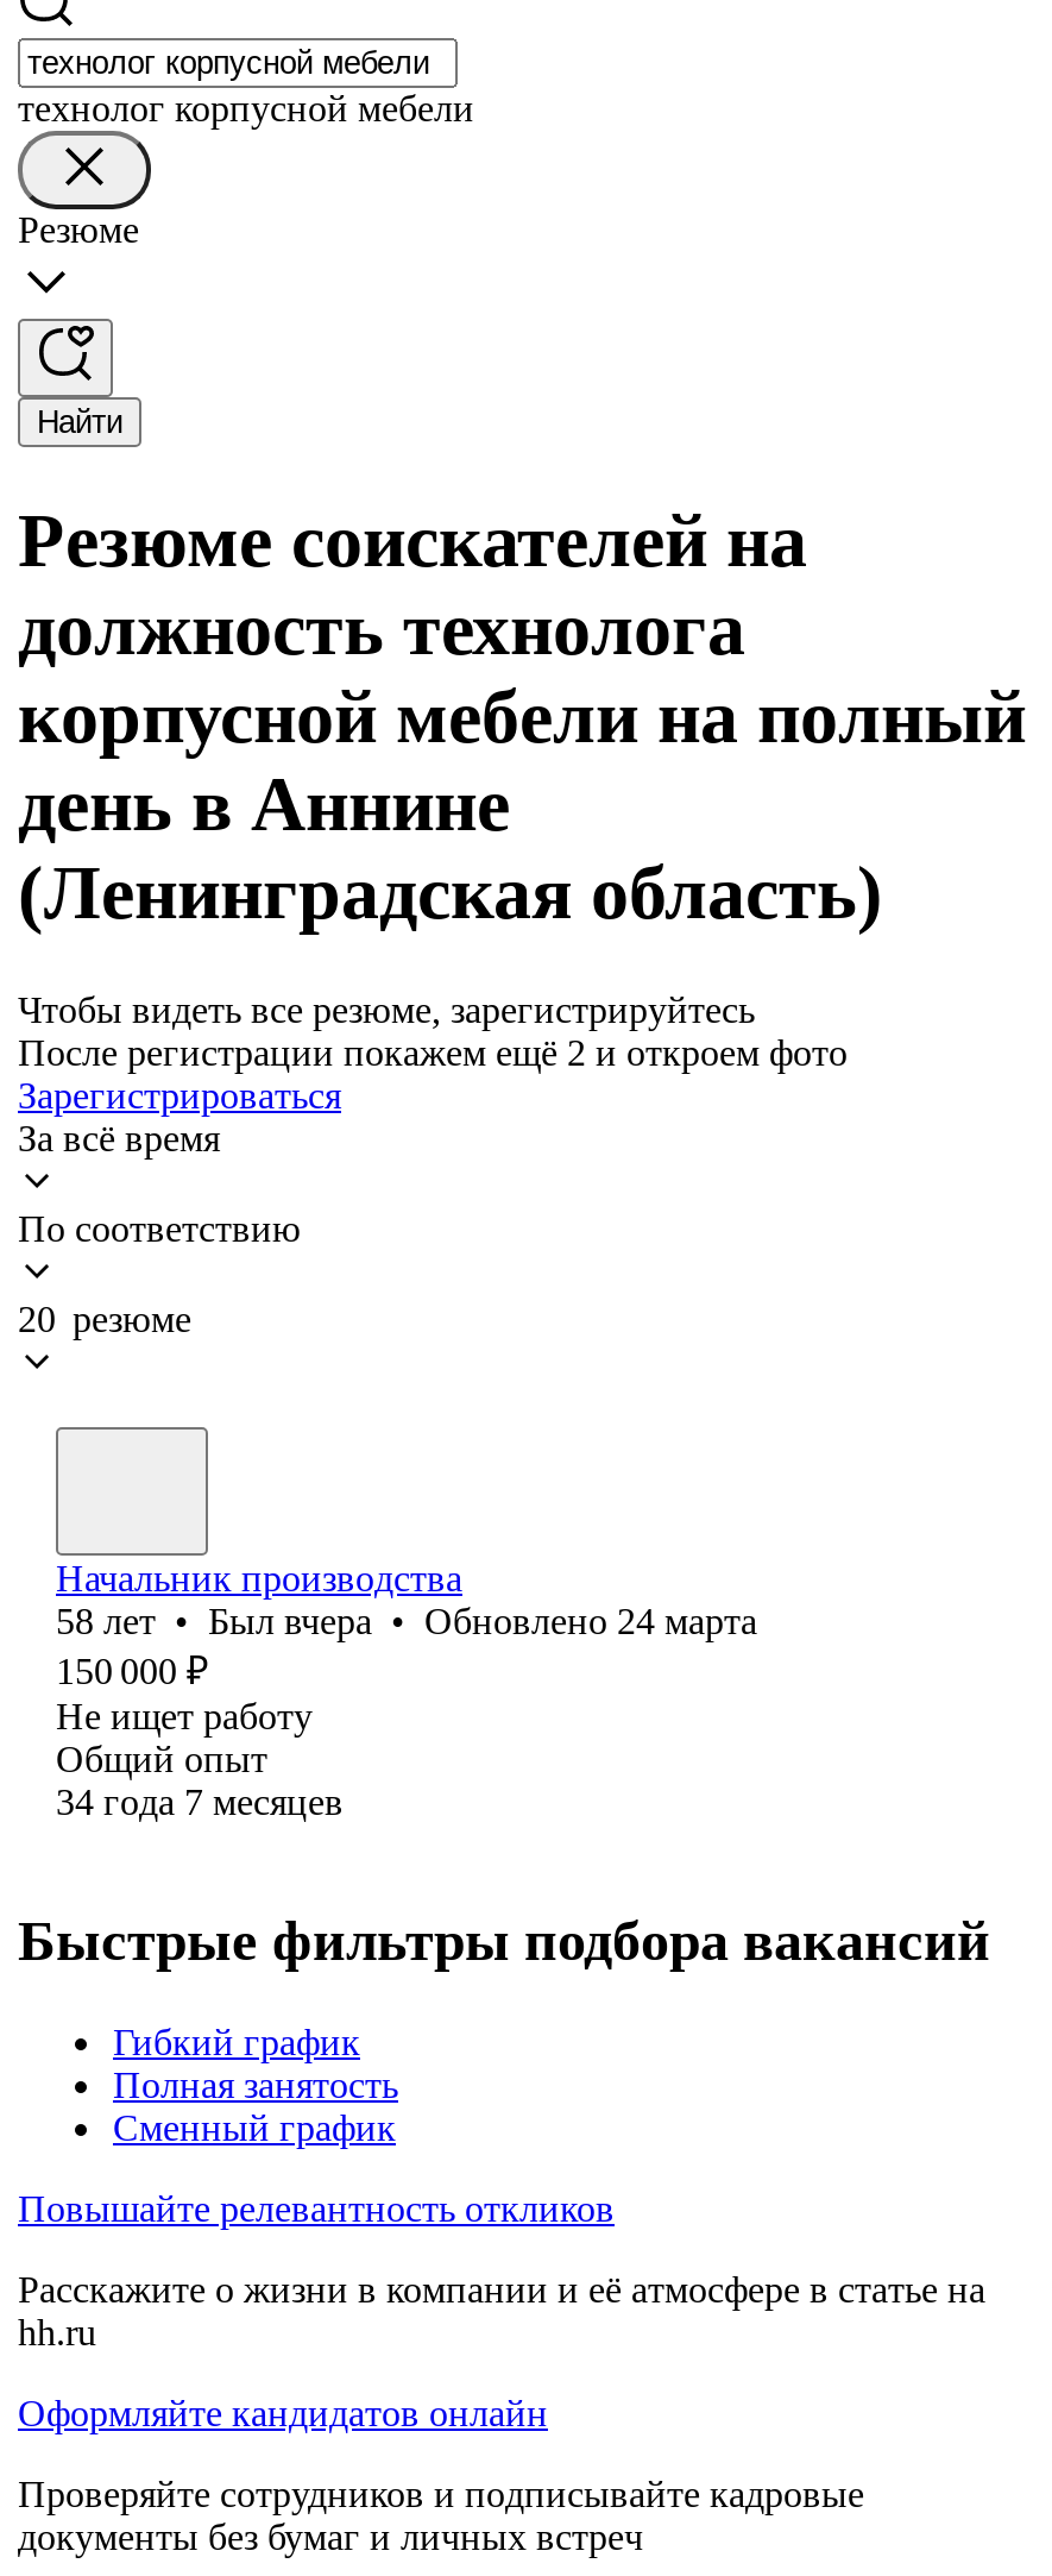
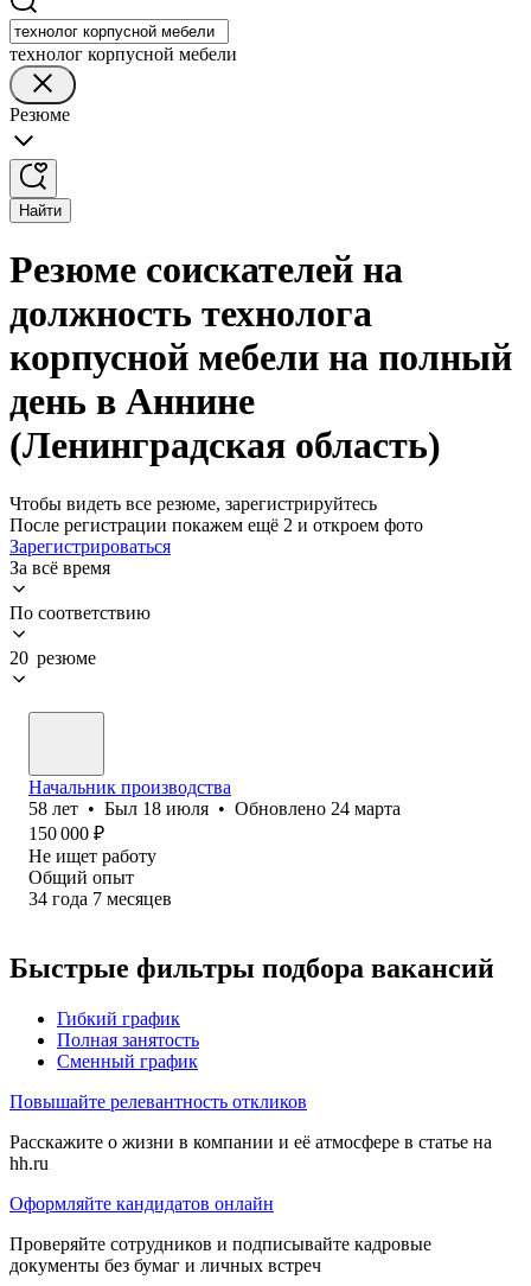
- 58 лет • Был вчера • Обновлено 24 марта
+ 58 лет • Был 18 июля • Обновлено 24 марта
